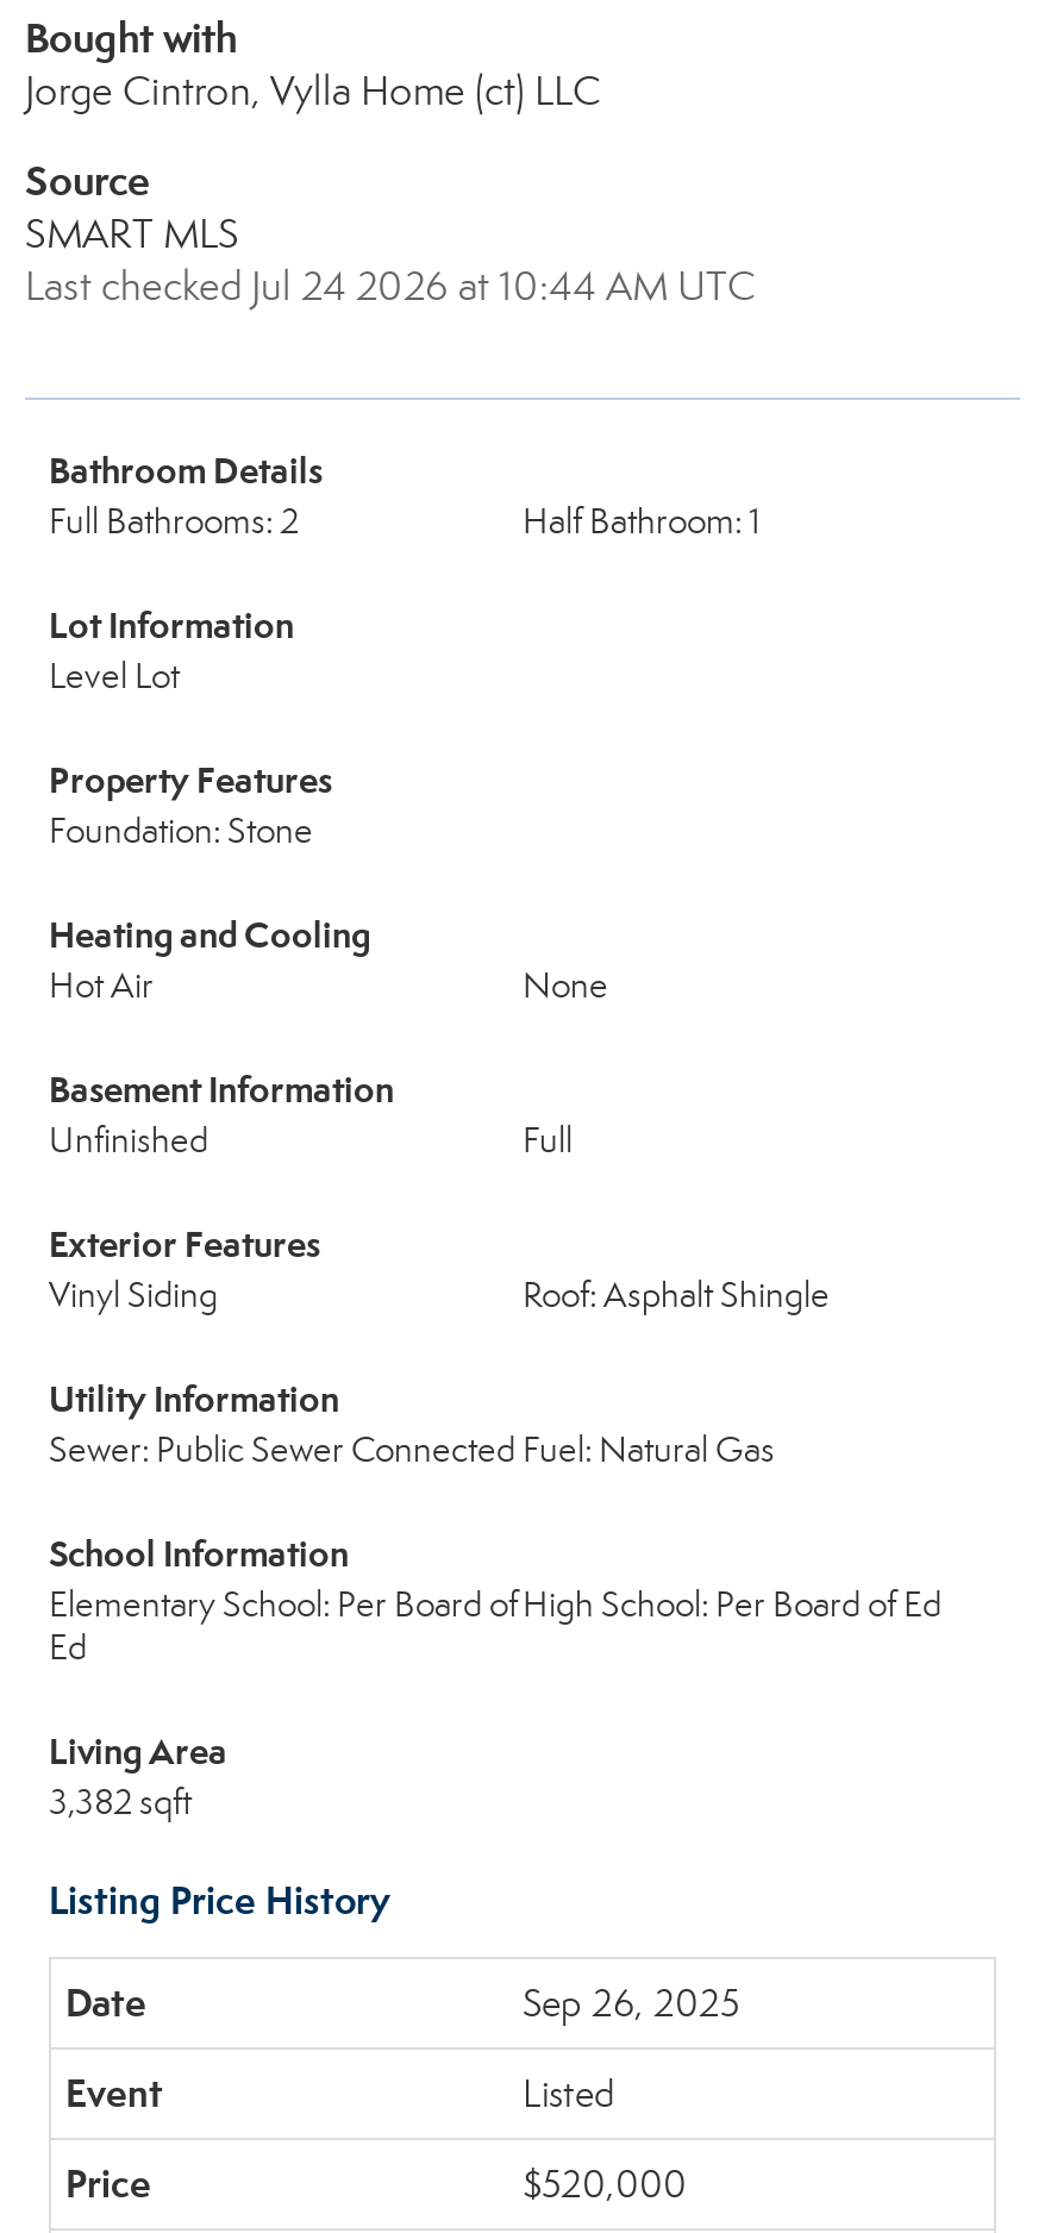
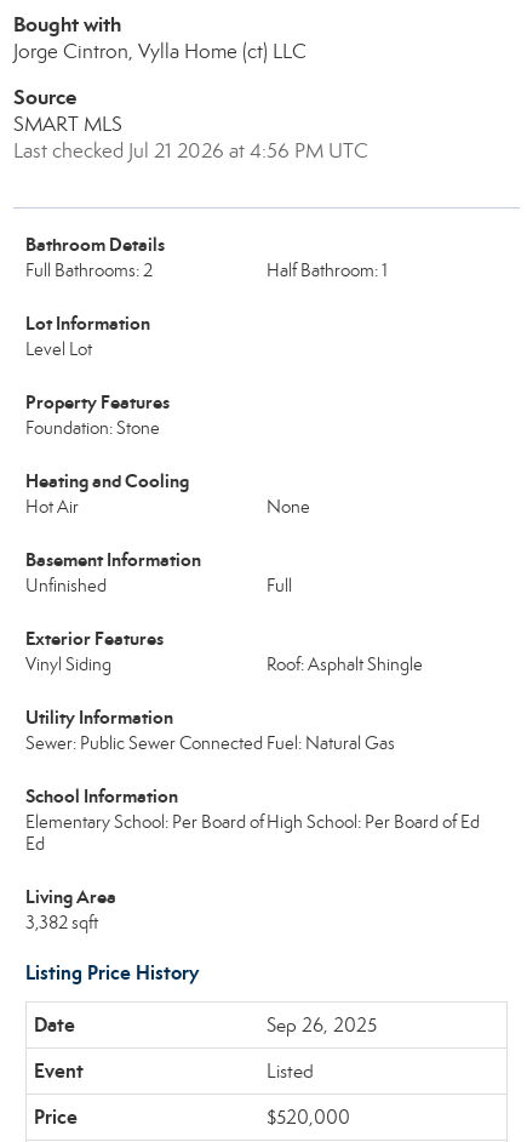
- Last checked Jul 24 2026 at 10:44 AM UTC
+ Last checked Jul 21 2026 at 4:56 PM UTC
